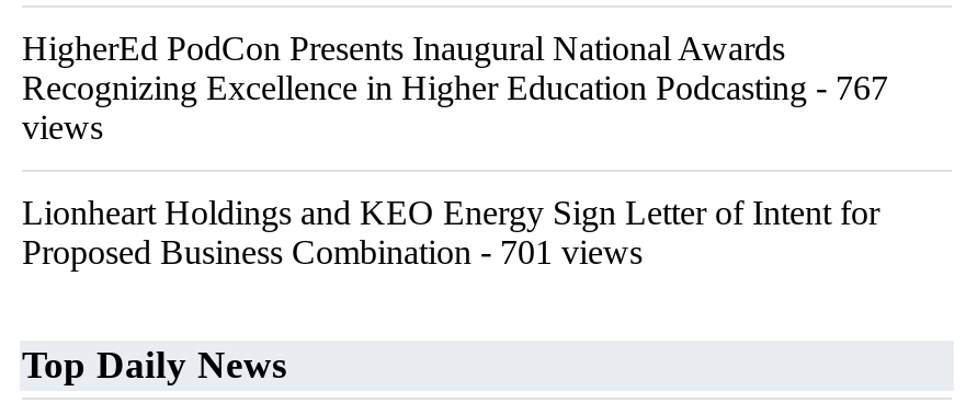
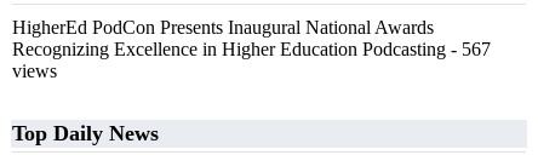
- Recognizing Excellence in Higher Education Podcasting - 767
+ Recognizing Excellence in Higher Education Podcasting - 567

- Lionheart Holdings and KEO Energy Sign Letter of Intent for
- Proposed Business Combination - 701 views
